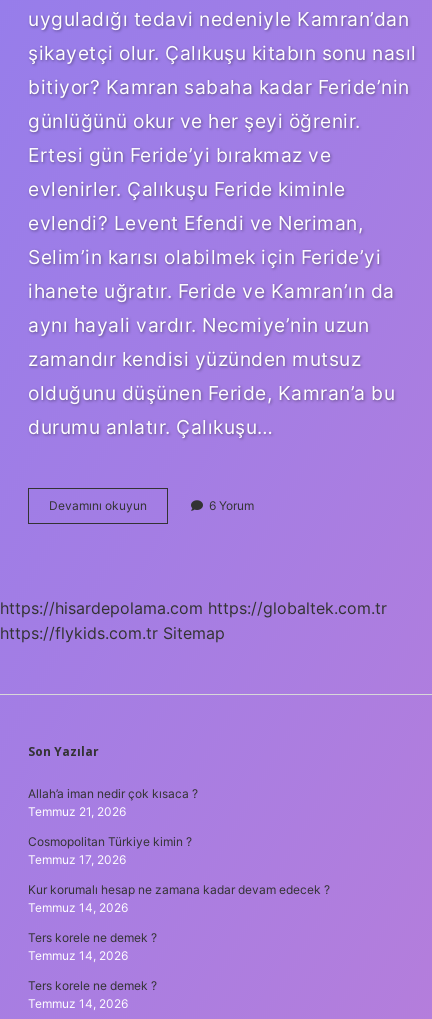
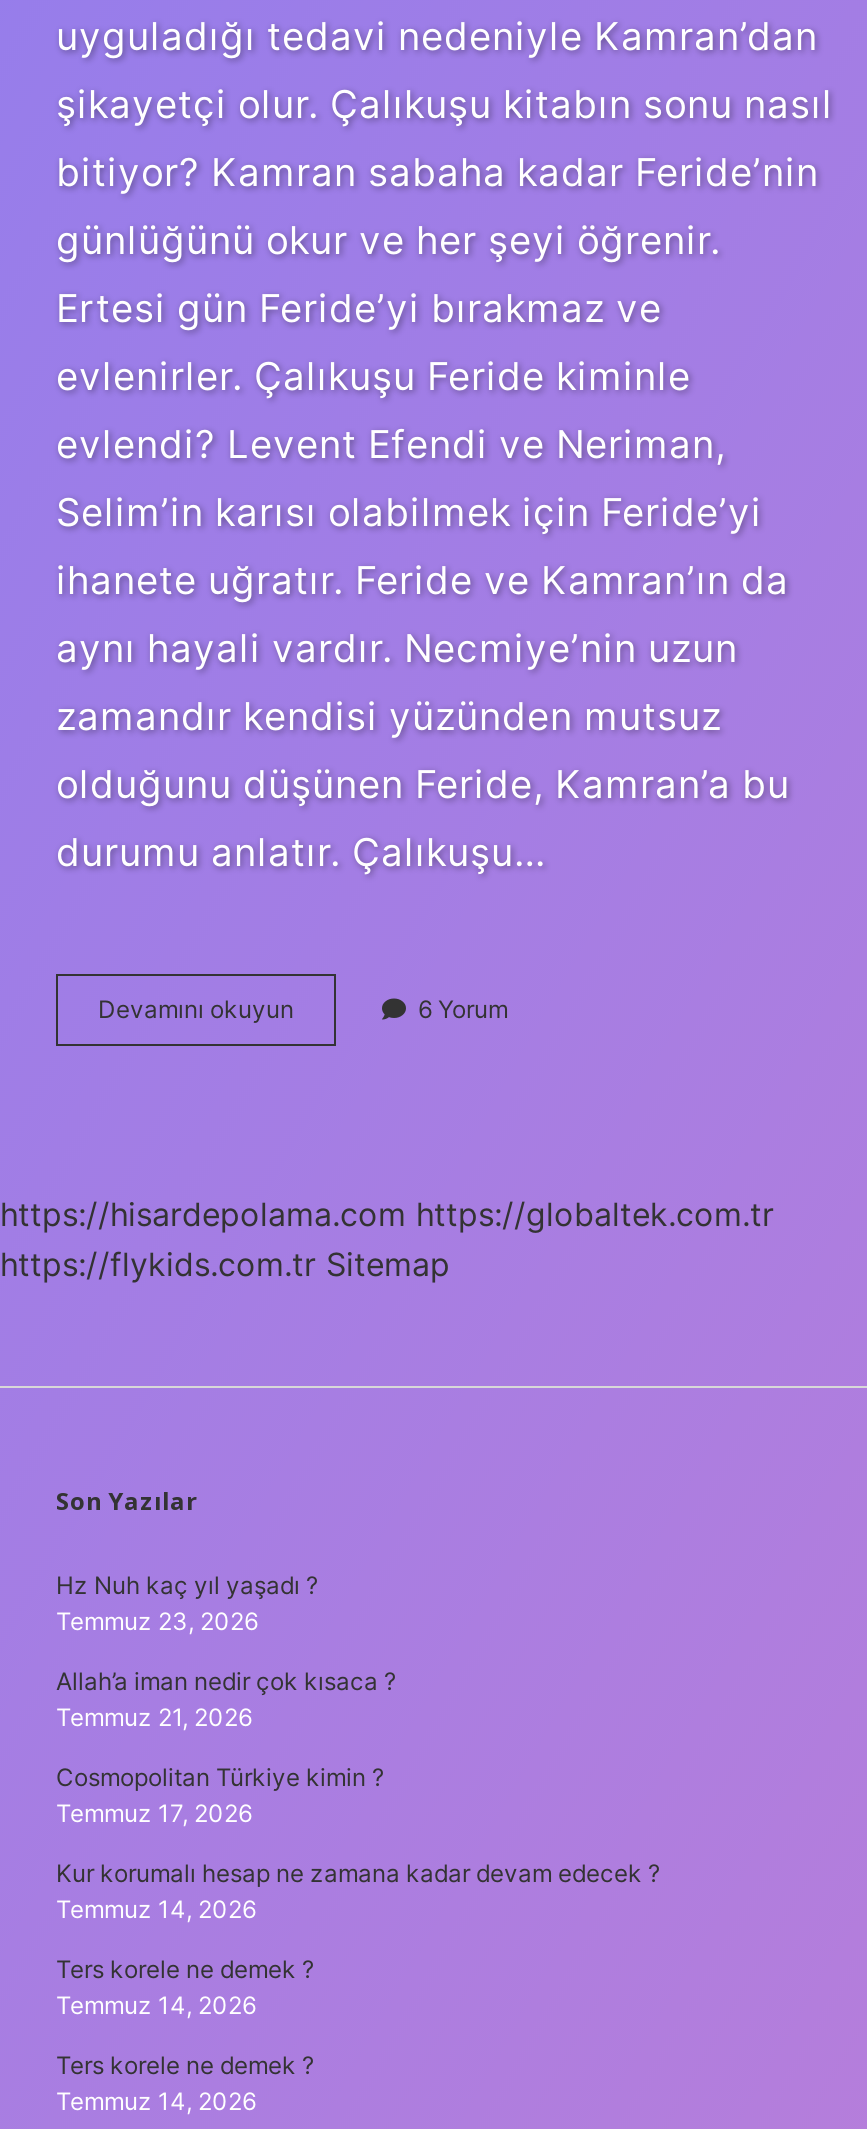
+ Hz Nuh kaç yıl yaşadı ?
+ Temmuz 23, 2026
